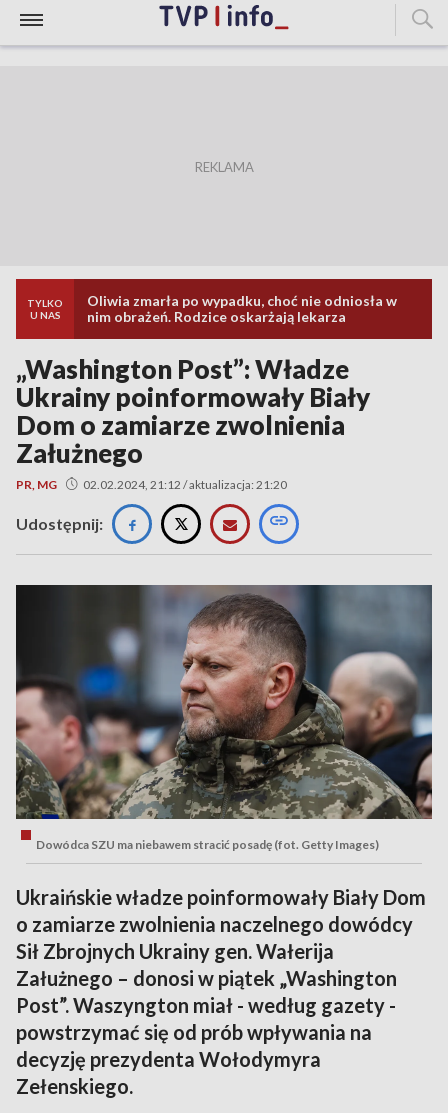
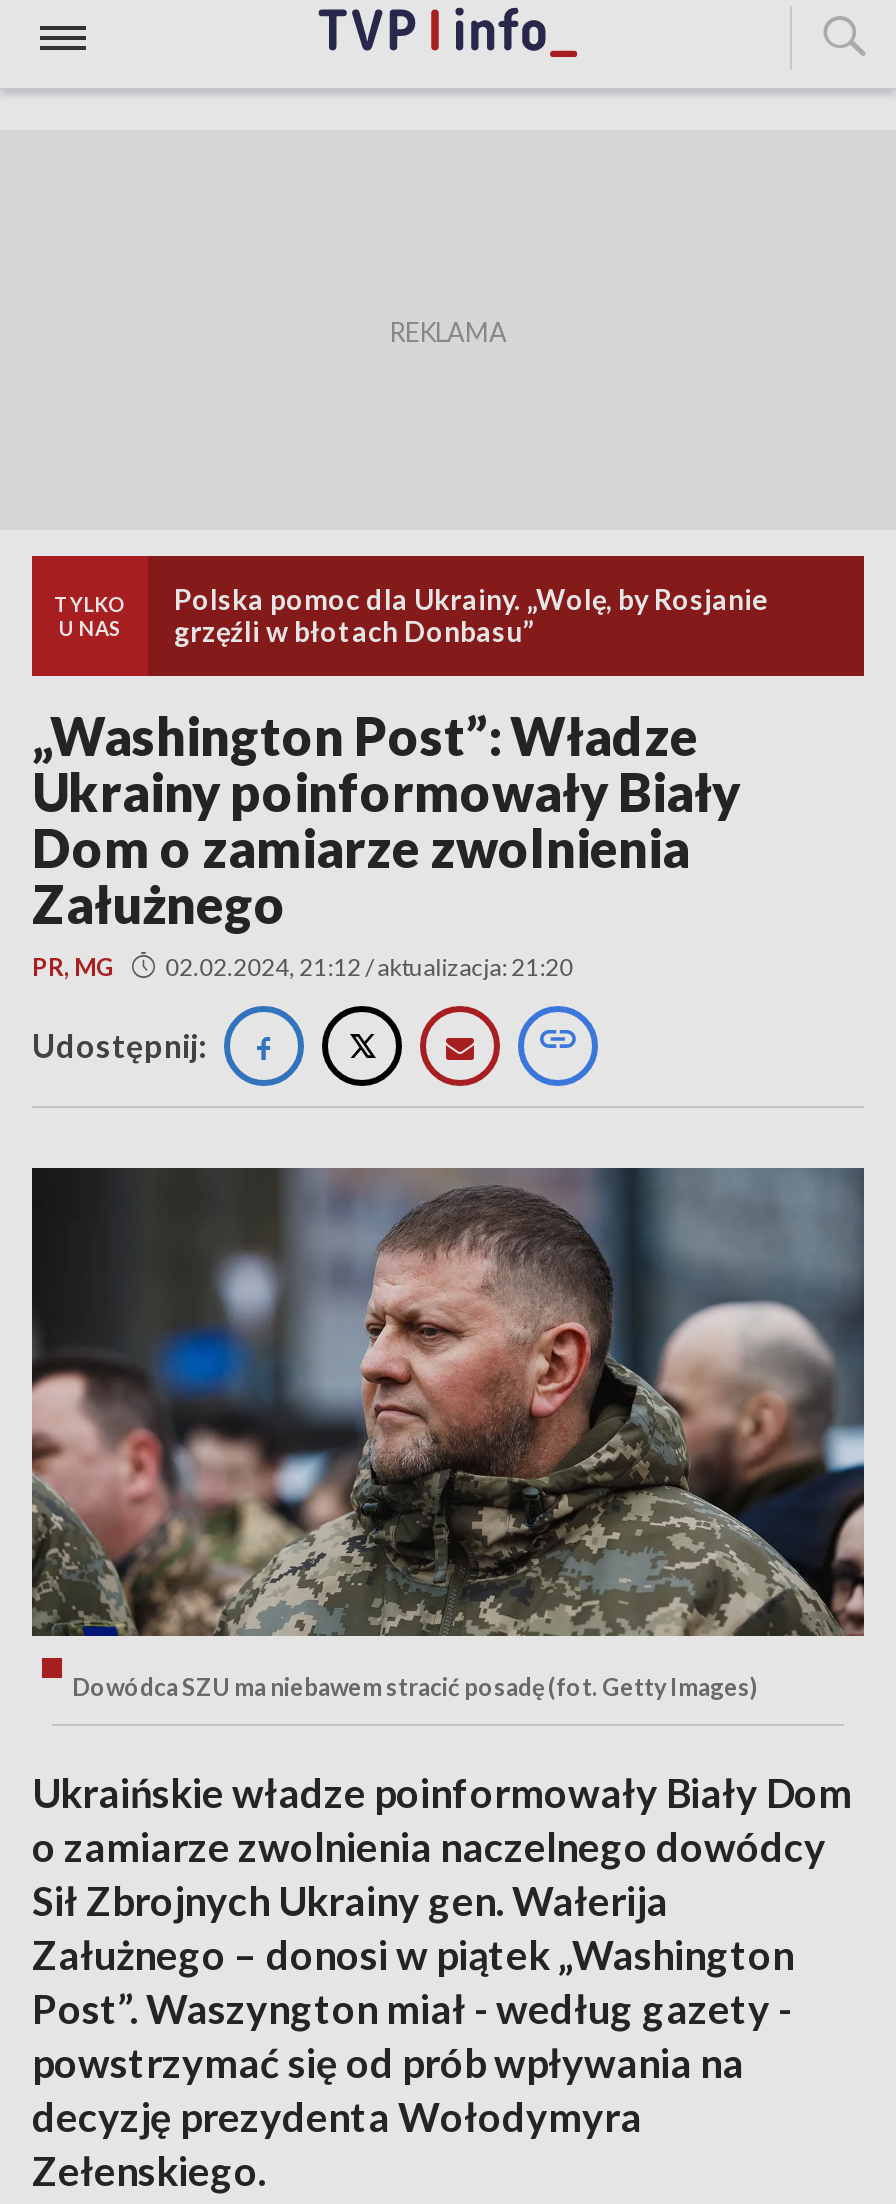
- Oliwia zmarła po wypadku, choć nie odniosła w
- nim obrażeń. Rodzice oskarżają lekarza
+ Polska pomoc dla Ukrainy. „Wolę, by Rosjanie
+ grzęźli w błotach Donbasu”
